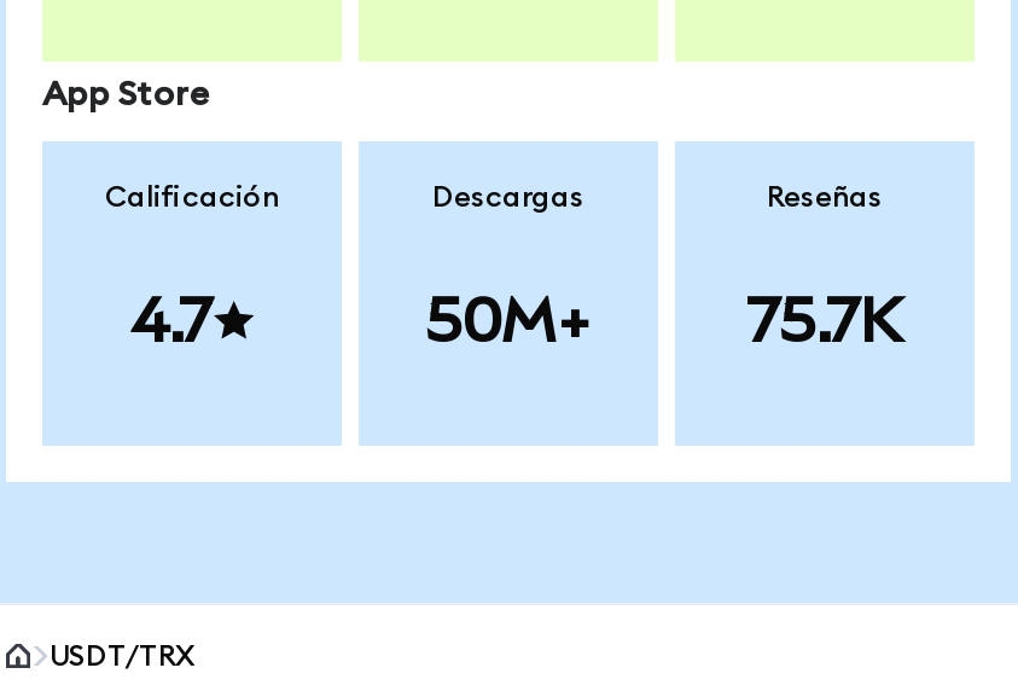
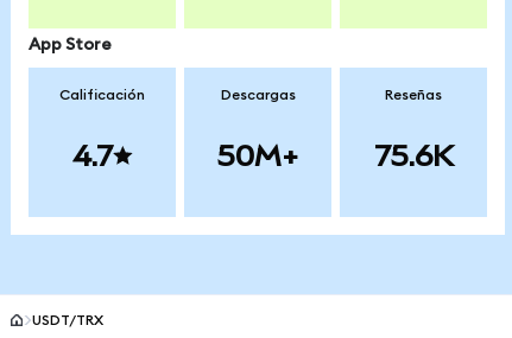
- 75.7K
+ 75.6K
